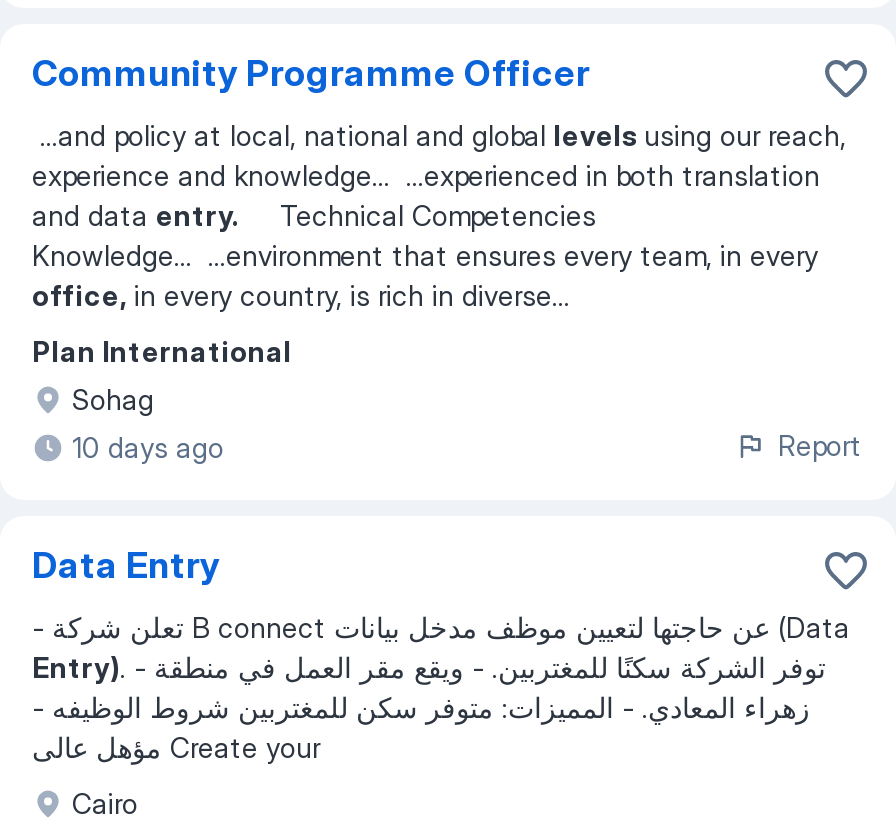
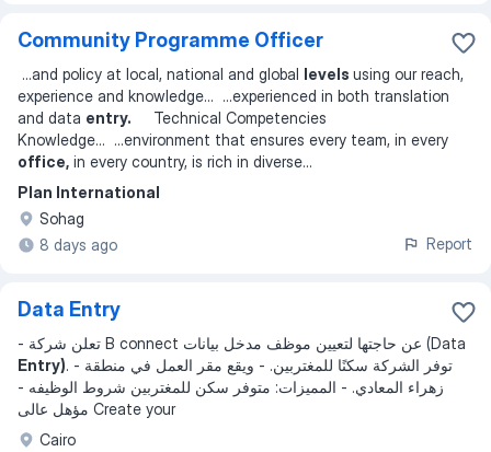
- 10 days ago
+ 8 days ago
